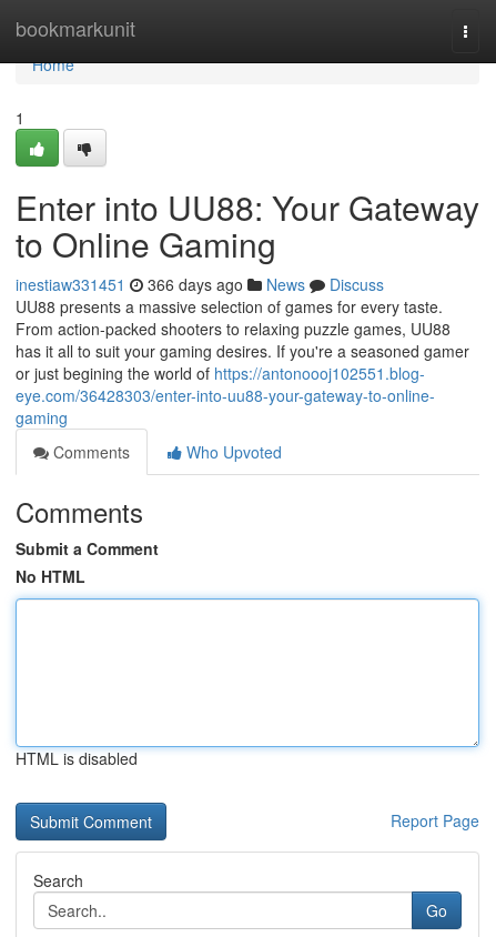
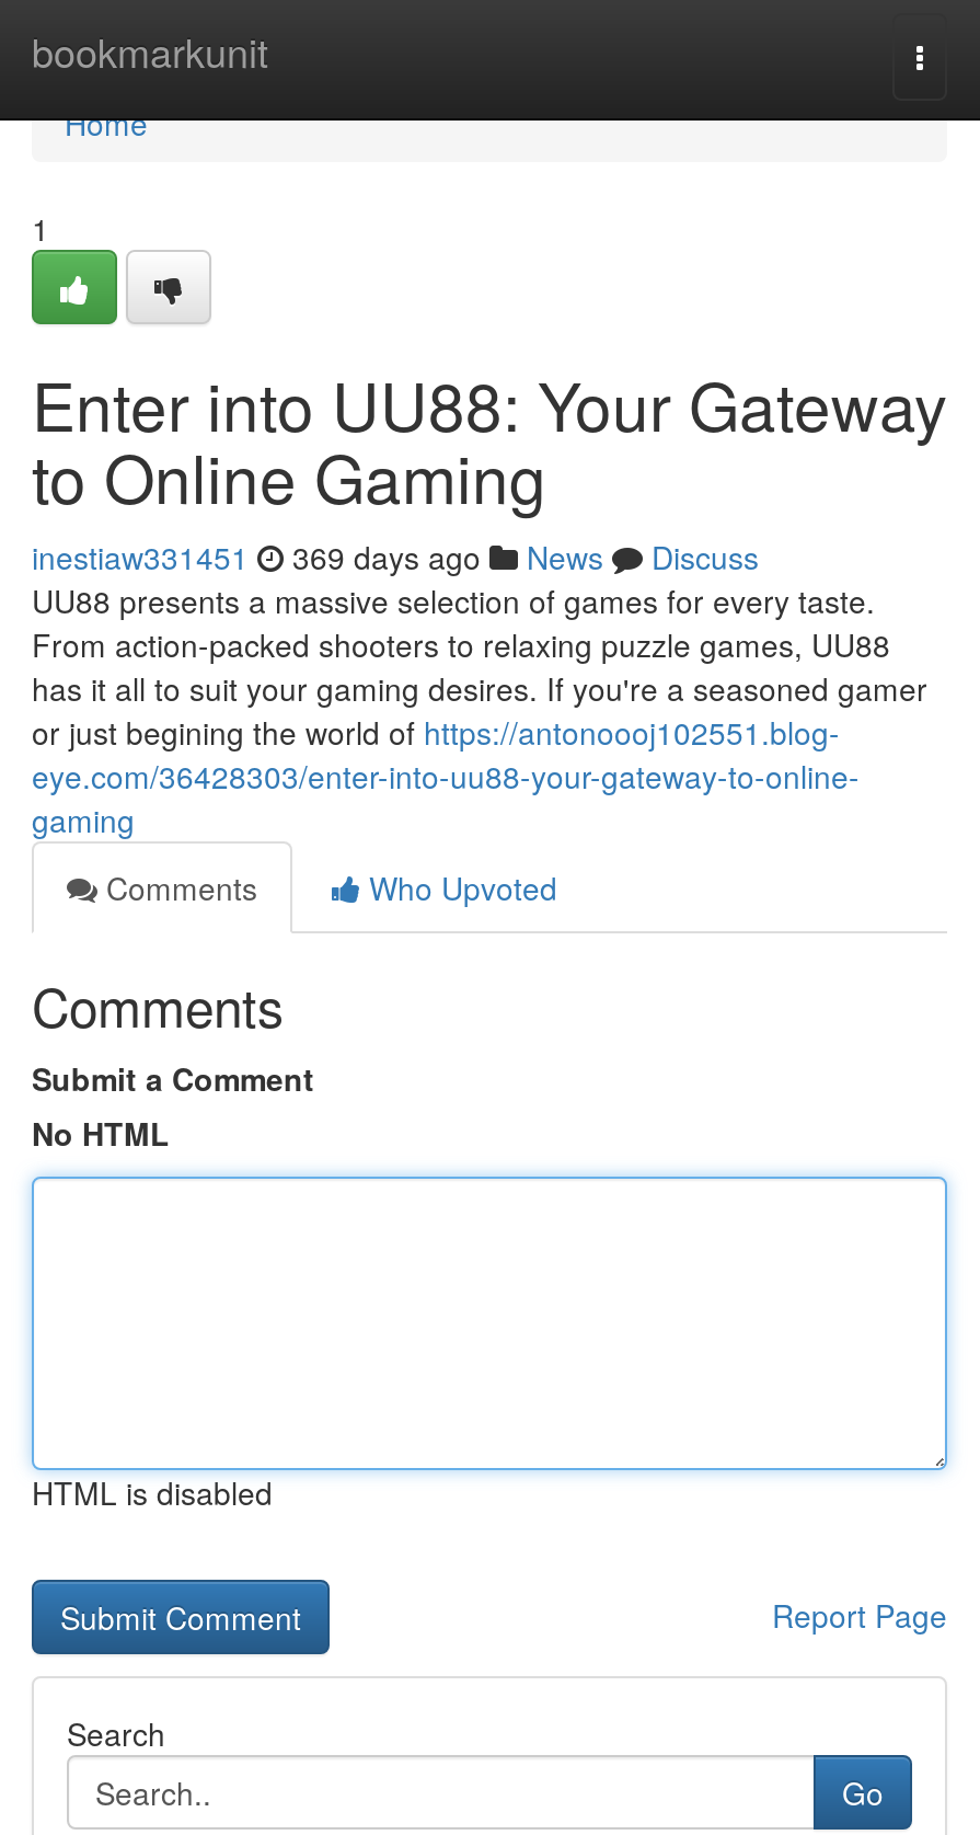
- inestiaw331451 366 days ago News Discuss
+ inestiaw331451 369 days ago News Discuss
